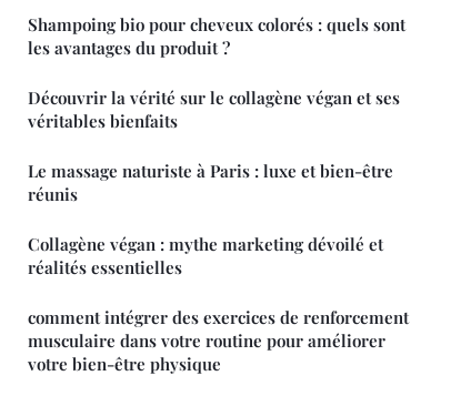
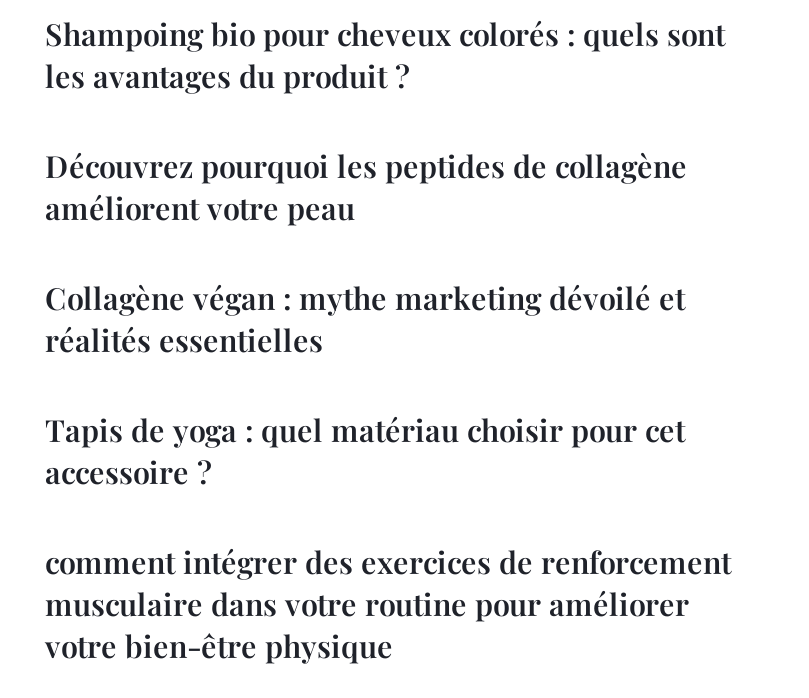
- Découvrir la vérité sur le collagène végan et ses
- véritables bienfaits
- Le massage naturiste à Paris : luxe et bien-être
- réunis
+ Découvrez pourquoi les peptides de collagène
+ améliorent votre peau

moved up: Collagène végan : mythe marketing dévoilé et | réalités essentielles

+ Tapis de yoga : quel matériau choisir pour cet
+ accessoire ?
